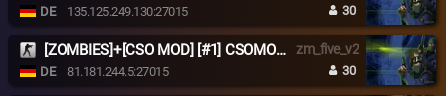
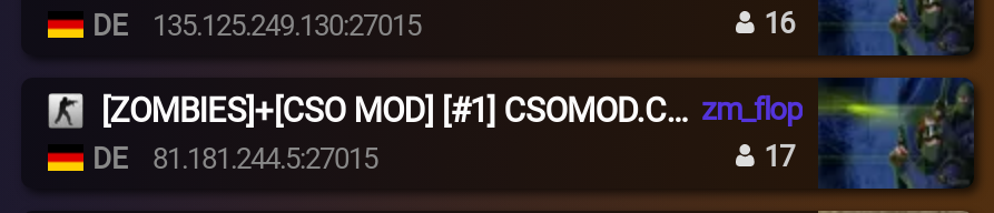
- 30
+ 16

- zm_five_v2
+ zm_flop

- 30
+ 17
